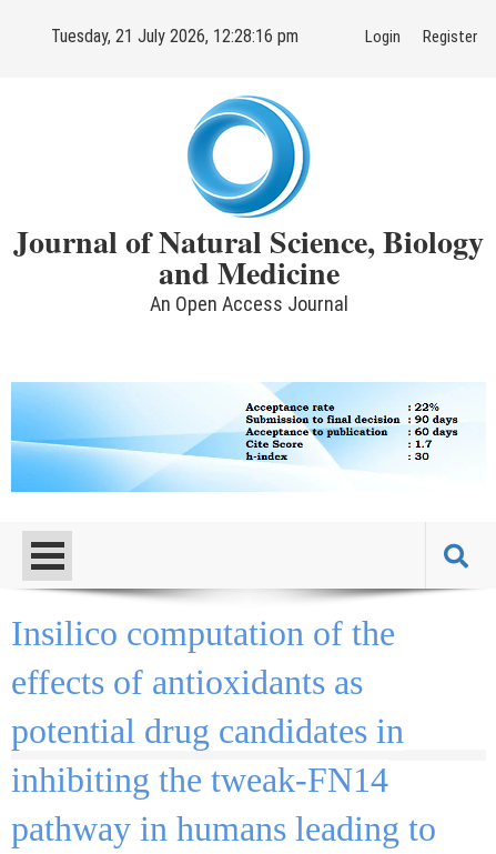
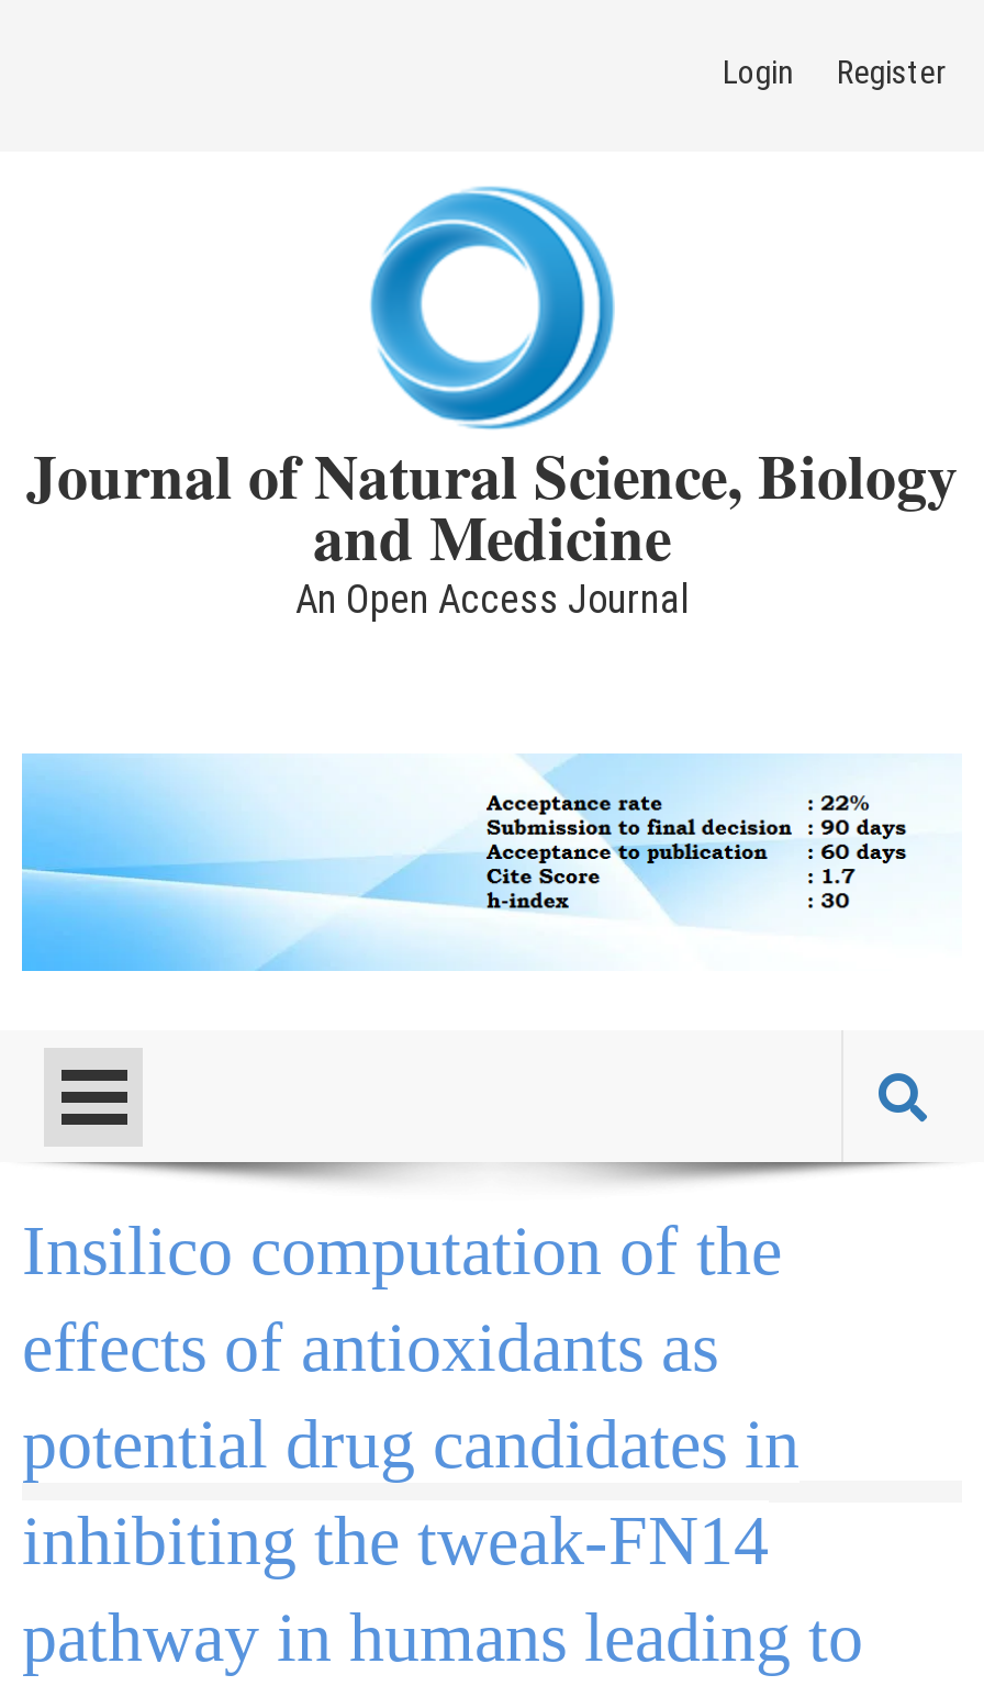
- Tuesday, 21 July 2026, 12:28:16 pm
